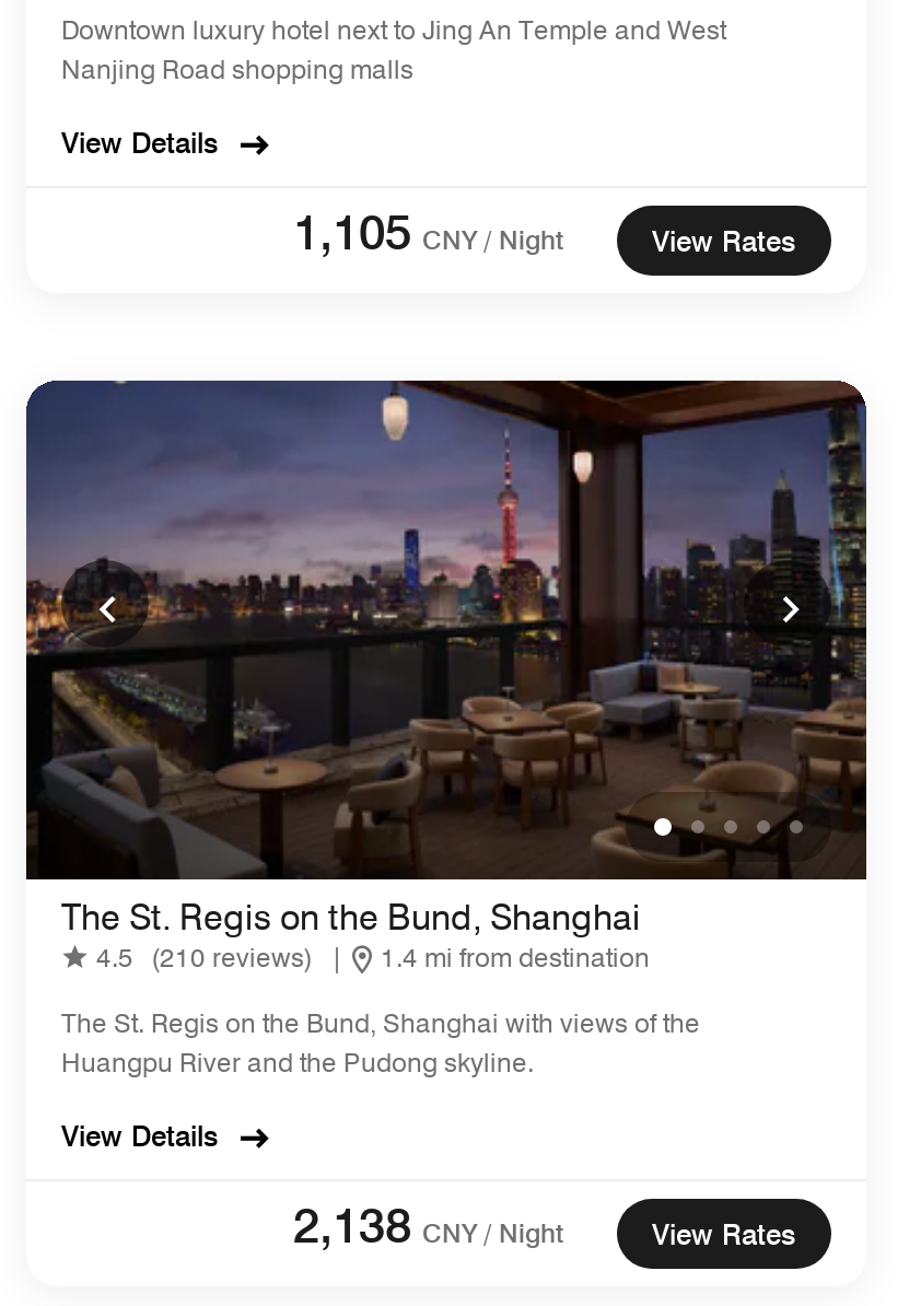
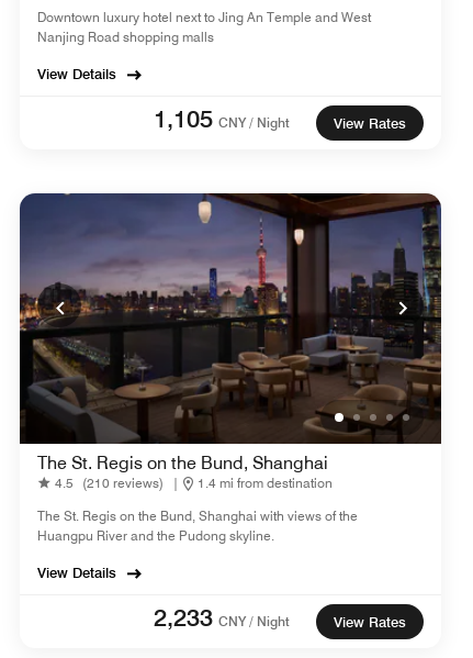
- 2,138 CNY / Night
+ 2,233 CNY / Night
